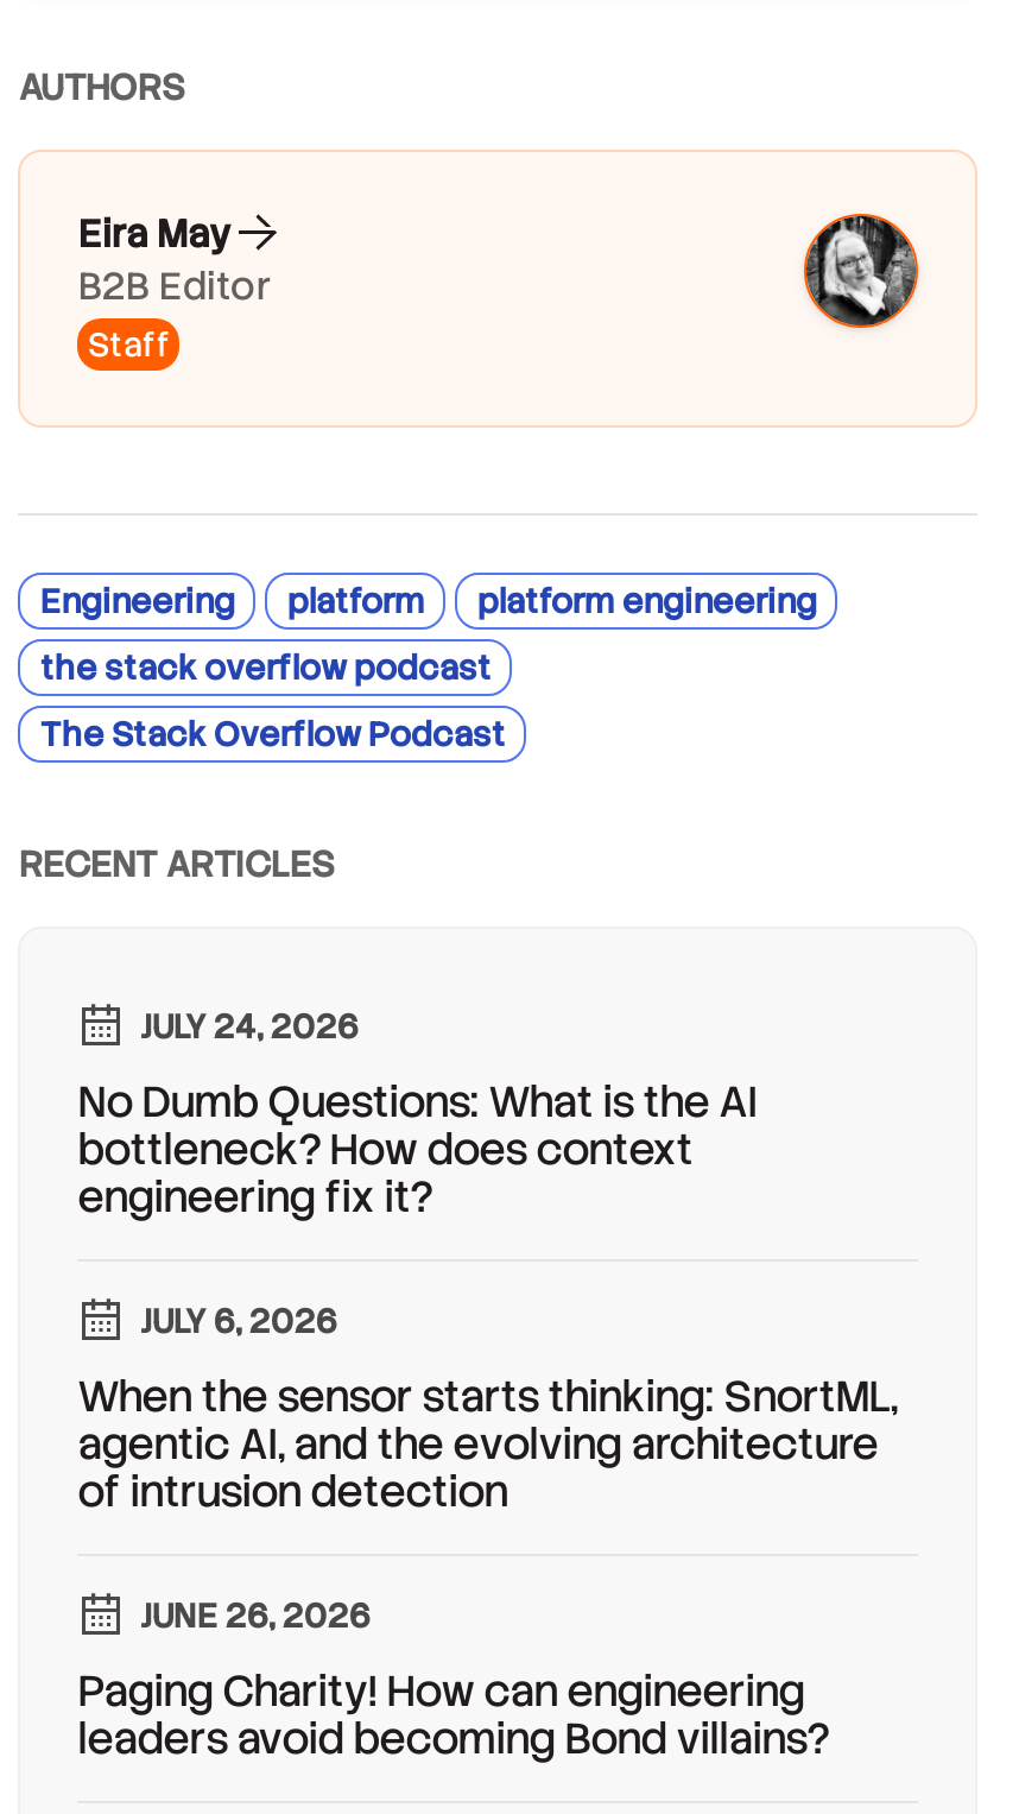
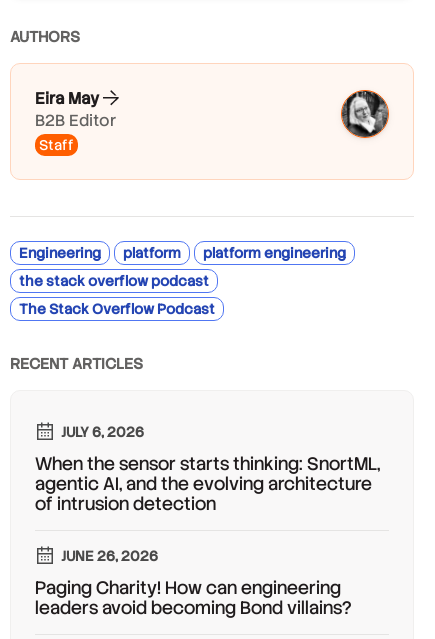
- JULY 24, 2026
- No Dumb Questions: What is the AI
- bottleneck? How does context
- engineering fix it?
